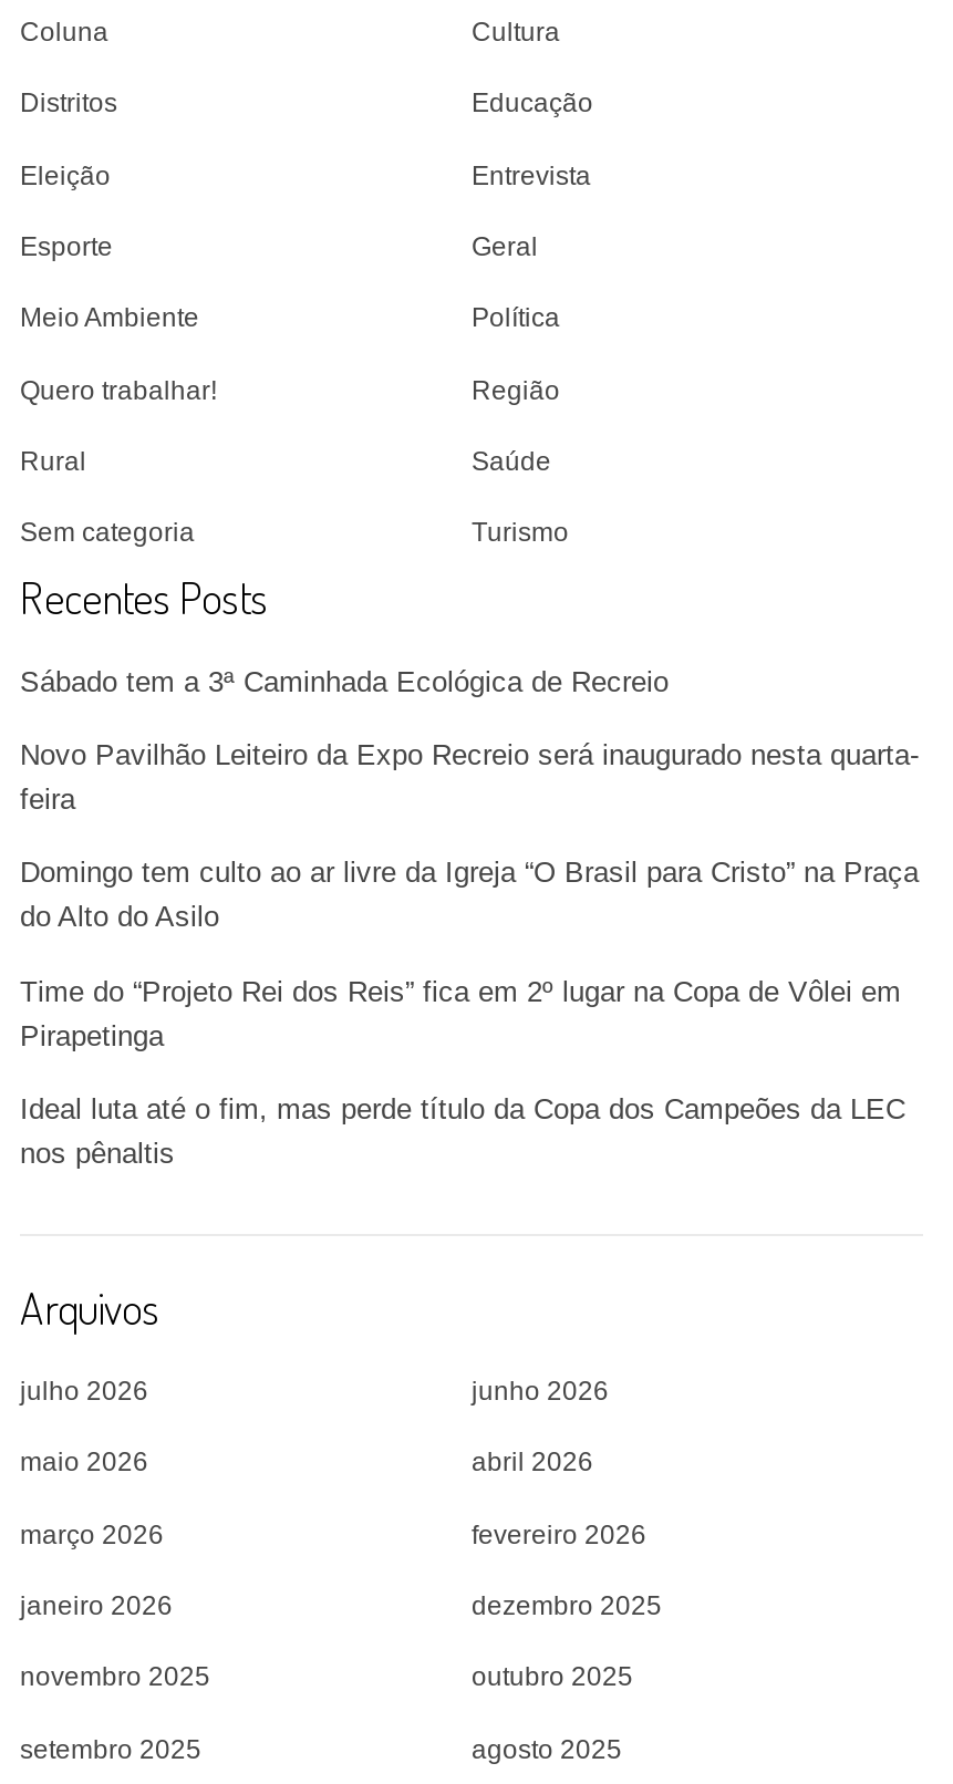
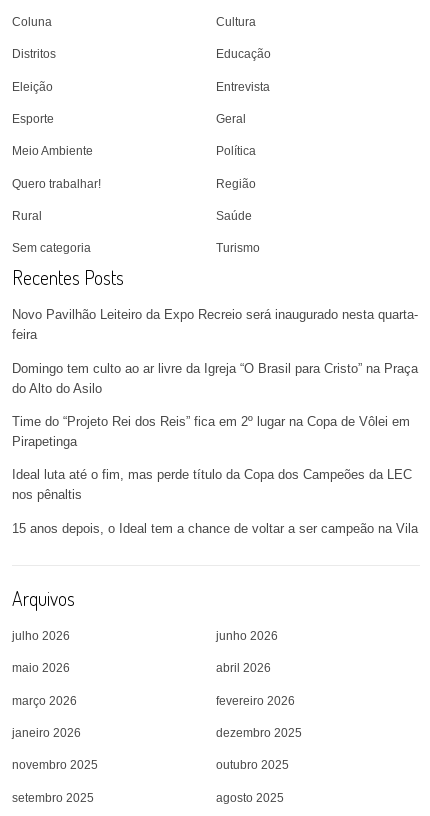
- Sábado tem a 3ª Caminhada Ecológica de Recreio

moved up: Novo Pavilhão Leiteiro da Expo Recreio será inaugurado nesta quarta- | feira | Domingo tem culto ao ar livre da Igreja “O Brasil para Cristo” na Praça | do Alto do Asilo | Time do “Projeto Rei dos Reis” fica em 2º lugar na Copa de Vôlei em | Pirapetinga | Ideal luta até o fim, mas perde título da Copa dos Campeões da LEC | nos pênaltis

+ 15 anos depois, o Ideal tem a chance de voltar a ser campeão na Vila
